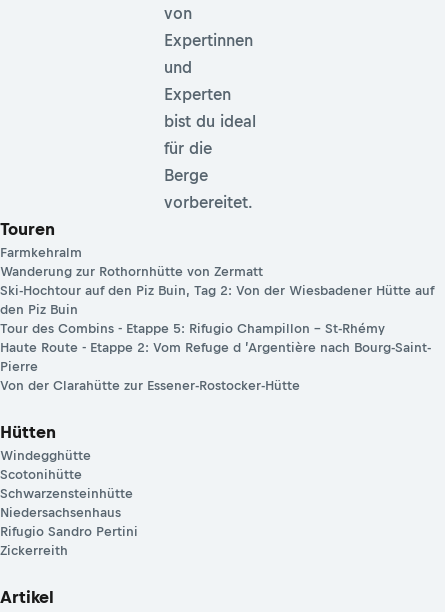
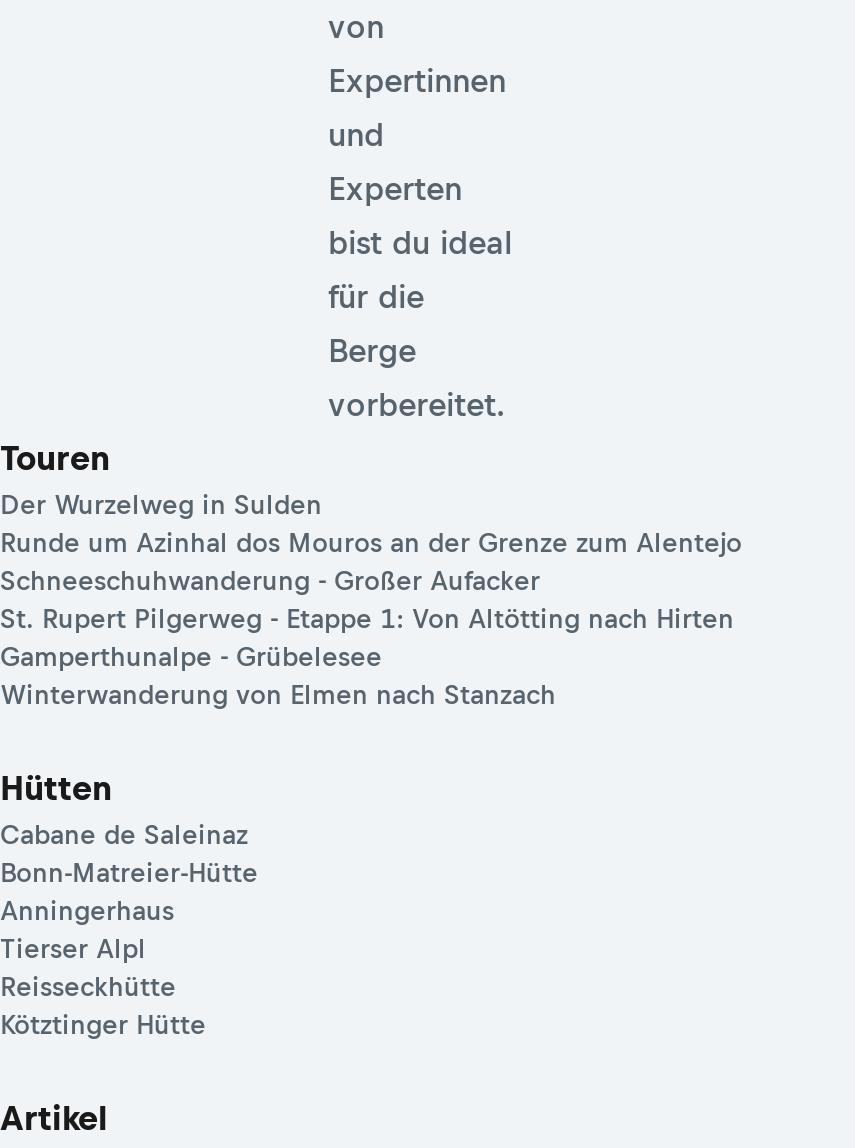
- Farmkehralm
- Wanderung zur Rothornhütte von Zermatt
- Ski-Hochtour auf den Piz Buin, Tag 2: Von der Wiesbadener Hütte auf
- den Piz Buin
- Tour des Combins - Etappe 5: Rifugio Champillon – St-Rhémy
- Haute Route - Etappe 2: Vom Refuge d ’Argentière nach Bourg-Saint-
- Pierre
- Von der Clarahütte zur Essener-Rostocker-Hütte
+ Der Wurzelweg in Sulden
+ Runde um Azinhal dos Mouros an der Grenze zum Alentejo
+ Schneeschuhwanderung - Großer Aufacker
+ St. Rupert Pilgerweg - Etappe 1: Von Altötting nach Hirten
+ Gamperthunalpe - Grübelesee
+ Winterwanderung von Elmen nach Stanzach

- Windegghütte
- Scotonihütte
- Schwarzensteinhütte
- Niedersachsenhaus
- Rifugio Sandro Pertini
- Zickerreith
+ Cabane de Saleinaz
+ Bonn-Matreier-Hütte
+ Anningerhaus
+ Tierser Alpl
+ Reisseckhütte
+ Kötztinger Hütte
